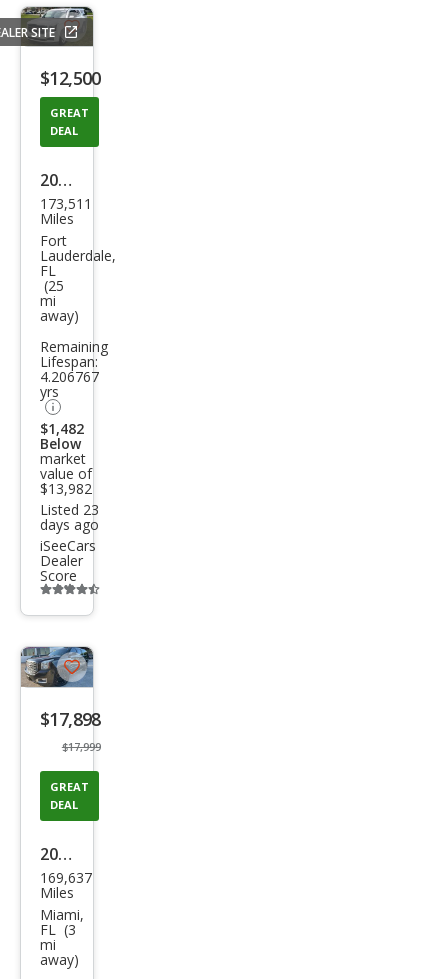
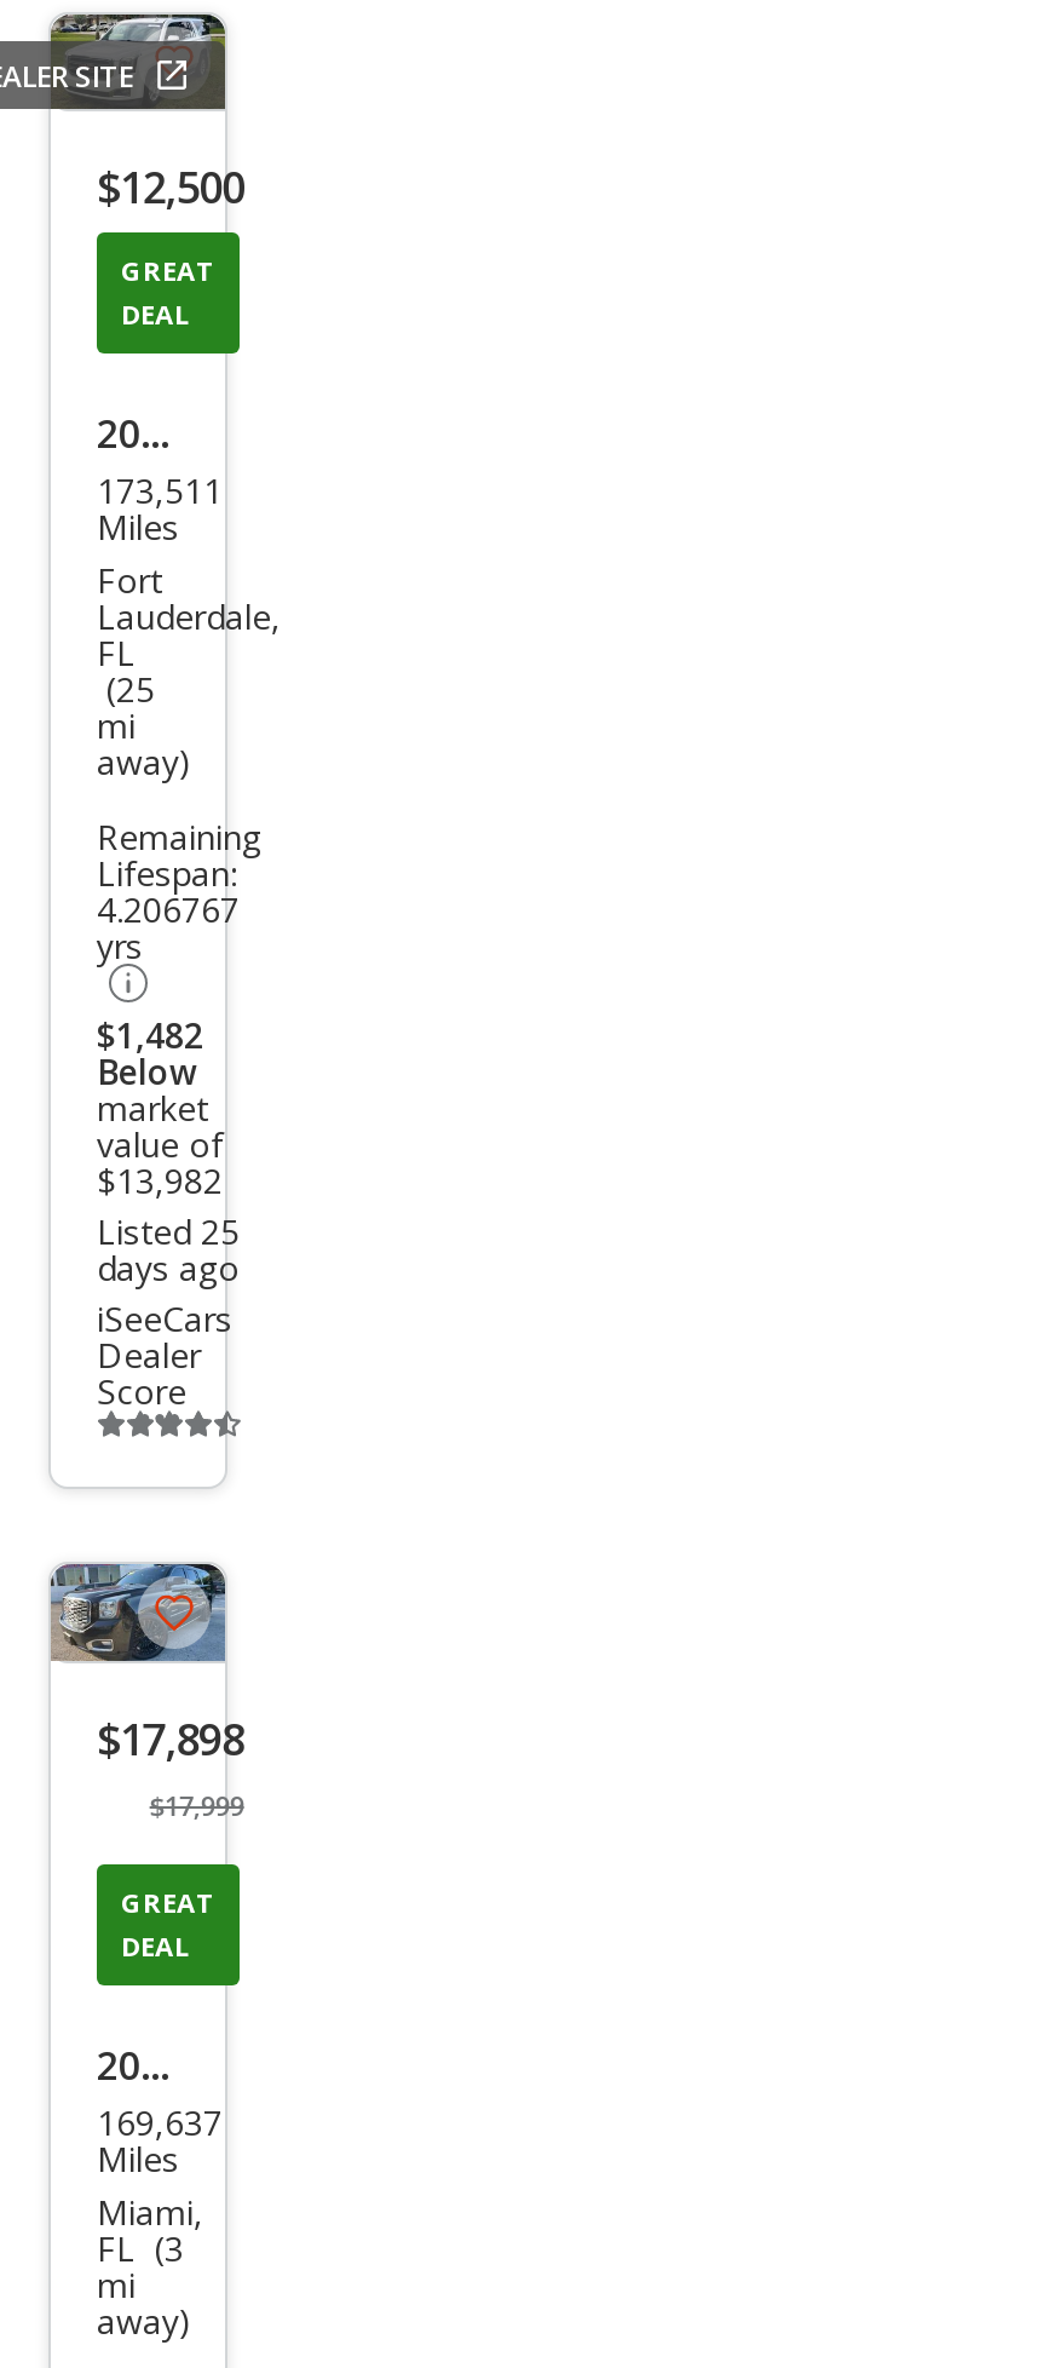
- Listed 23
+ Listed 25
